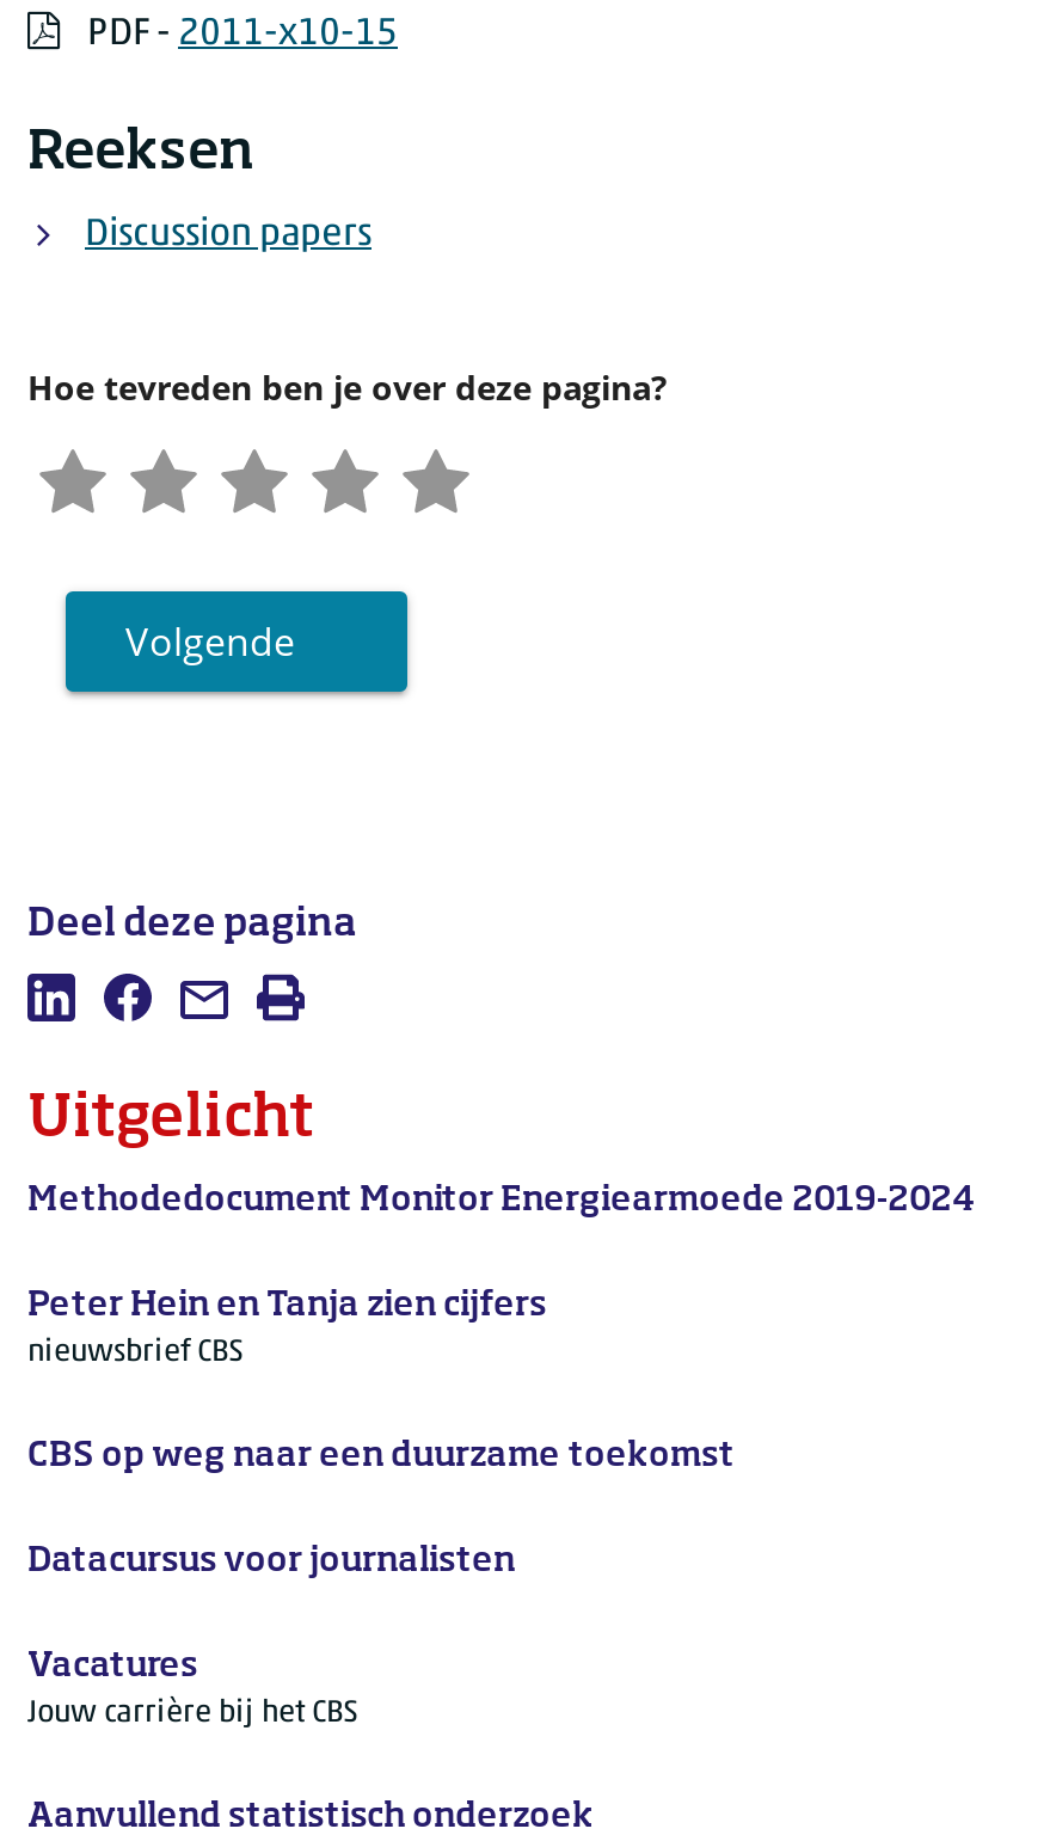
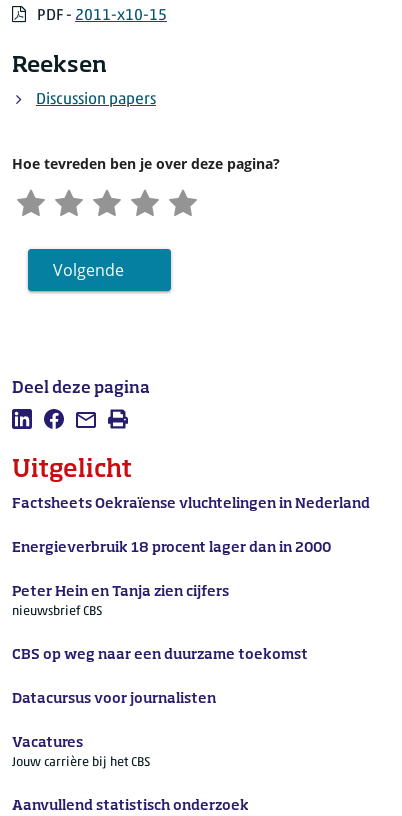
- Methodedocument Monitor Energiearmoede 2019-2024
+ Factsheets Oekraïense vluchtelingen in Nederland
+ Energieverbruik 18 procent lager dan in 2000
